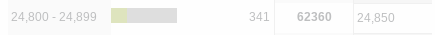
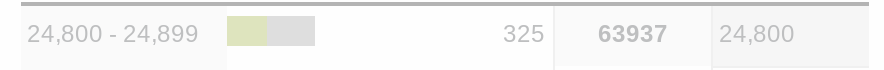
- 341
+ 325

- 62360
+ 63937

- 24,850
+ 24,800
